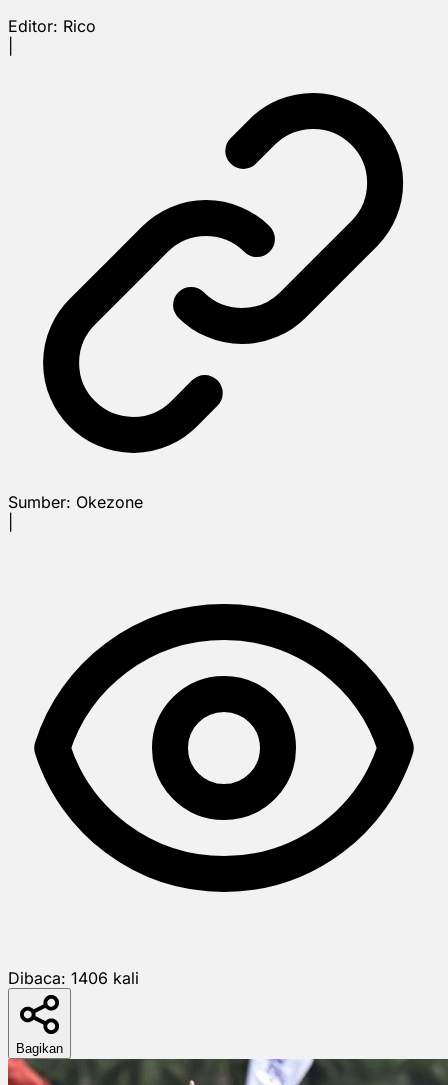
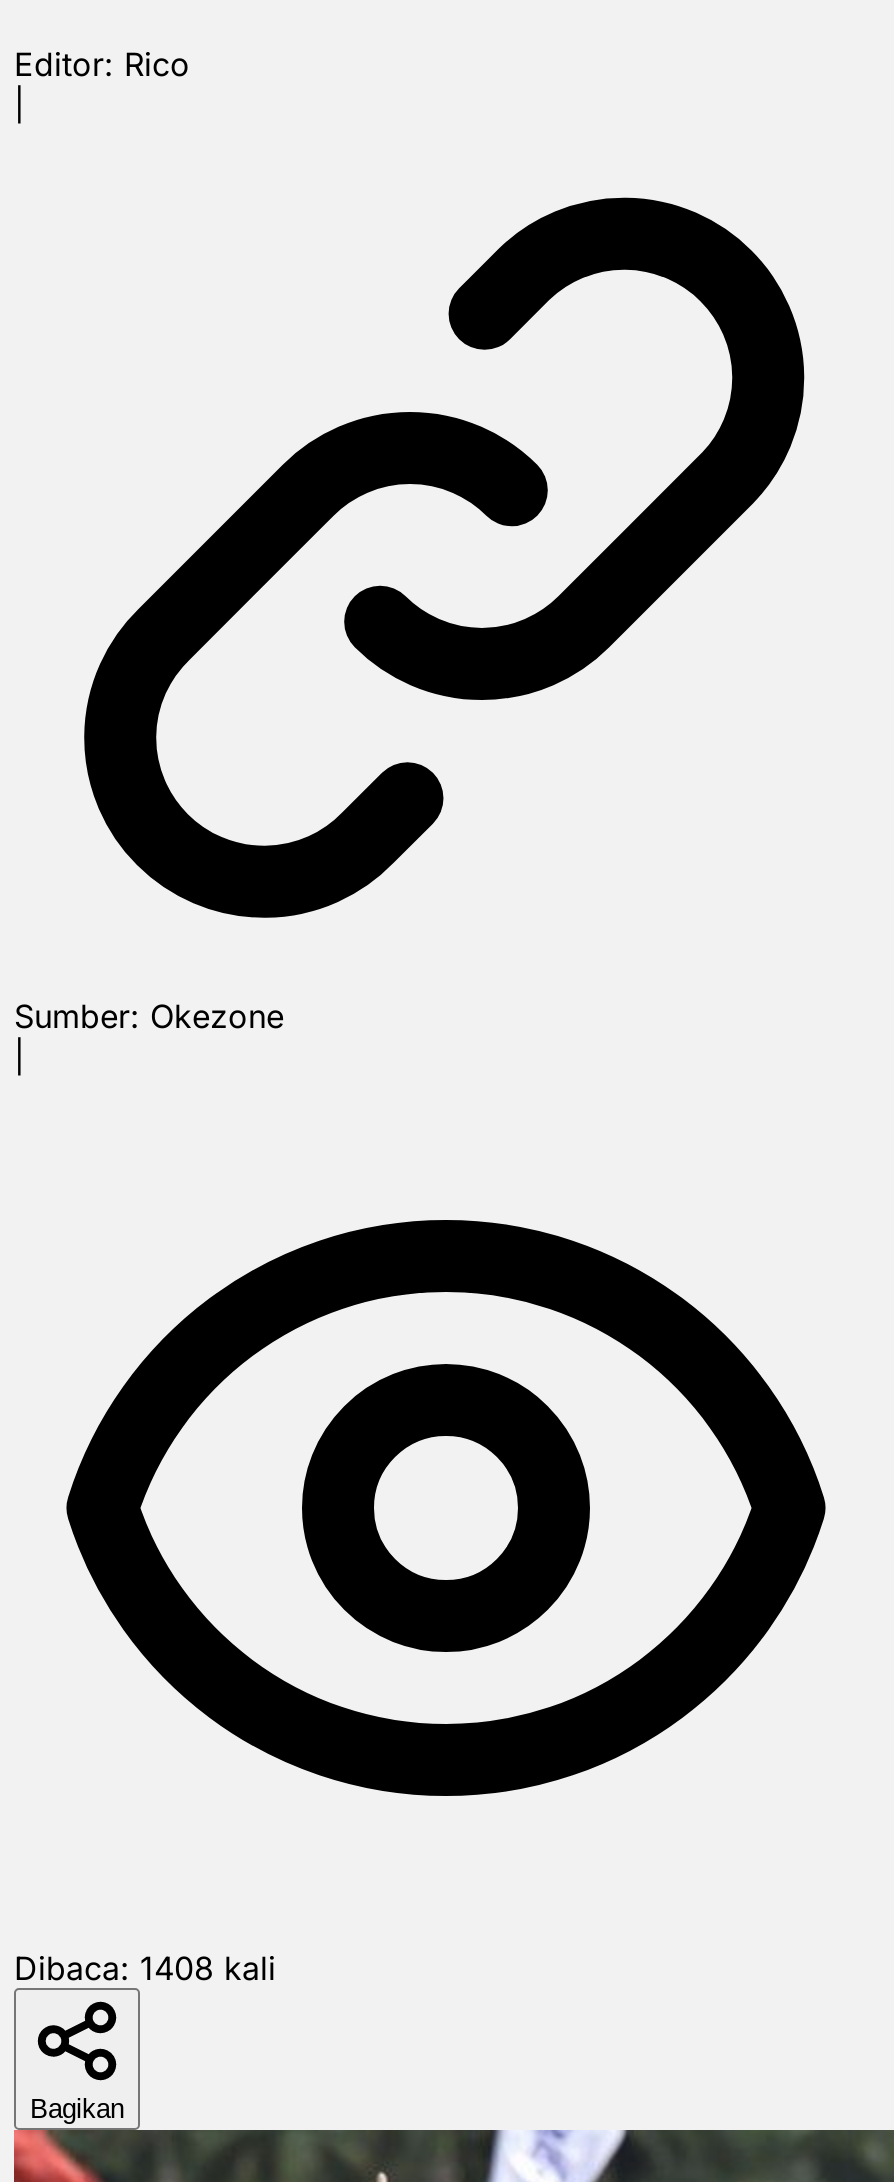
- Dibaca: 1406 kali
+ Dibaca: 1408 kali
